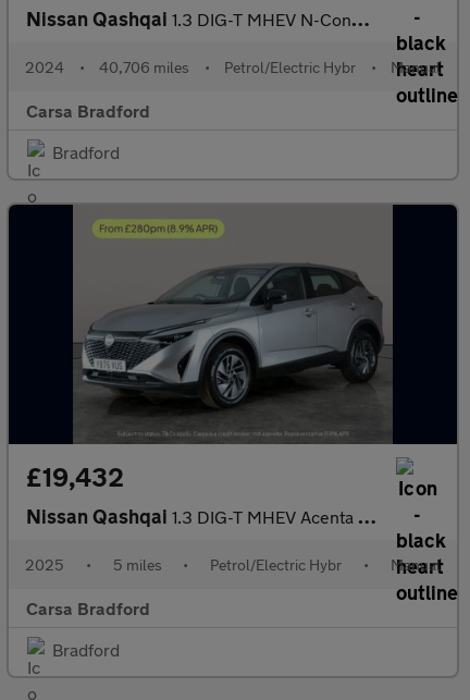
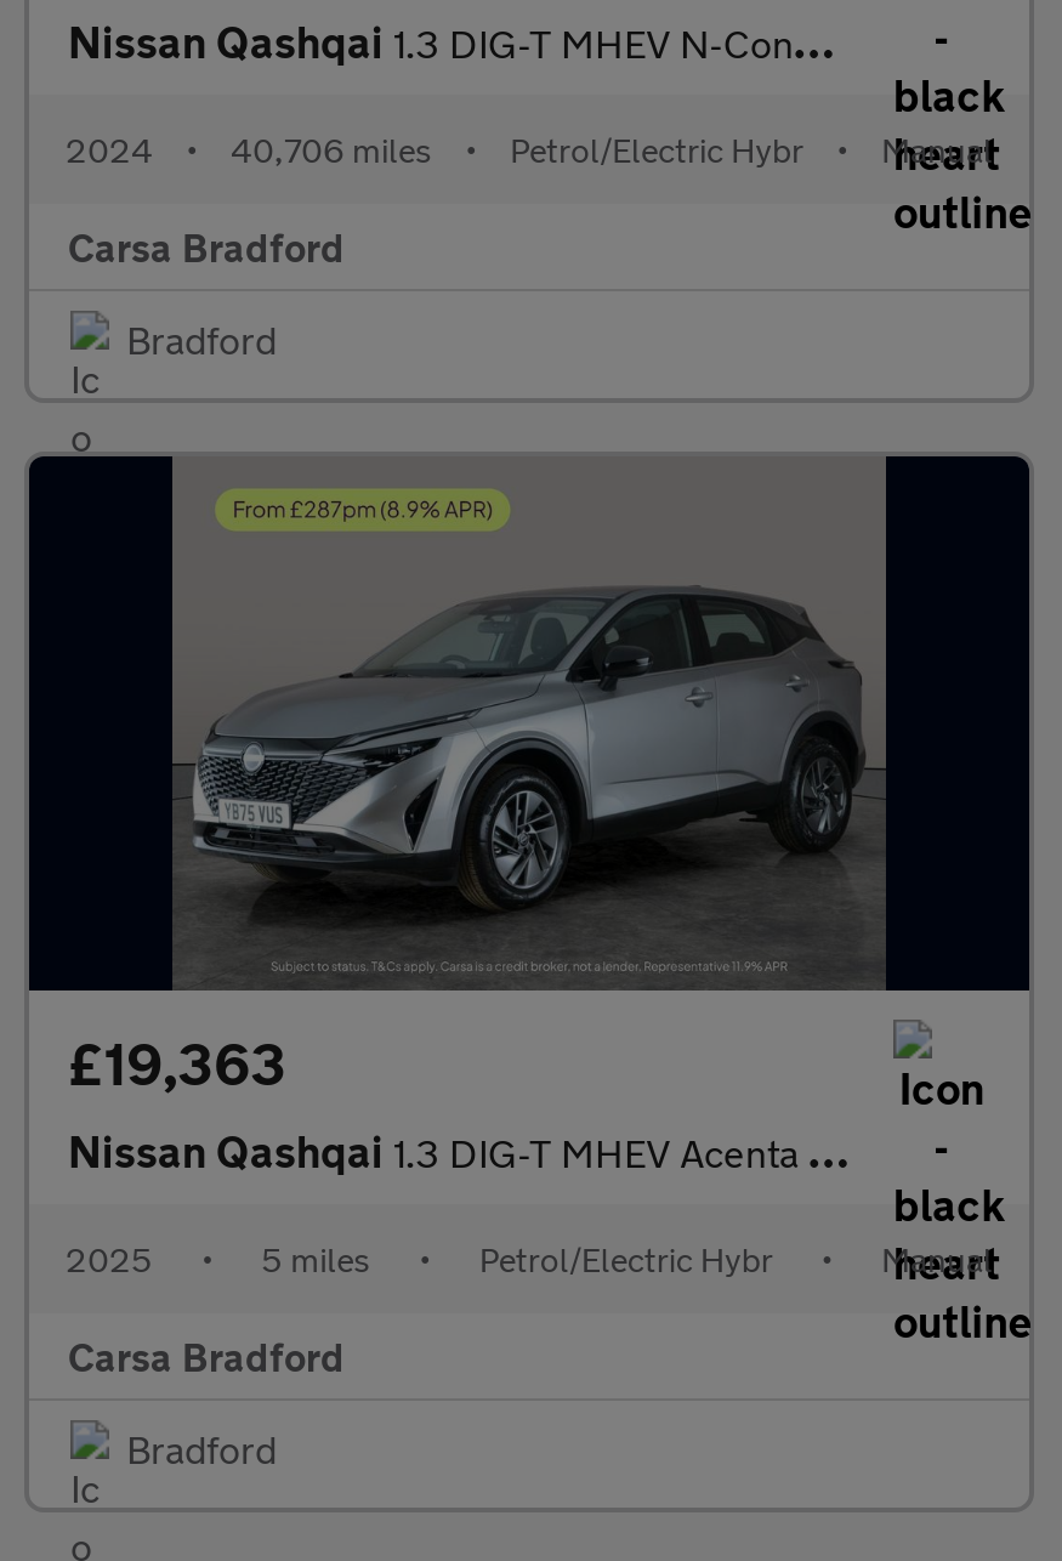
- £19,432
+ £19,363
